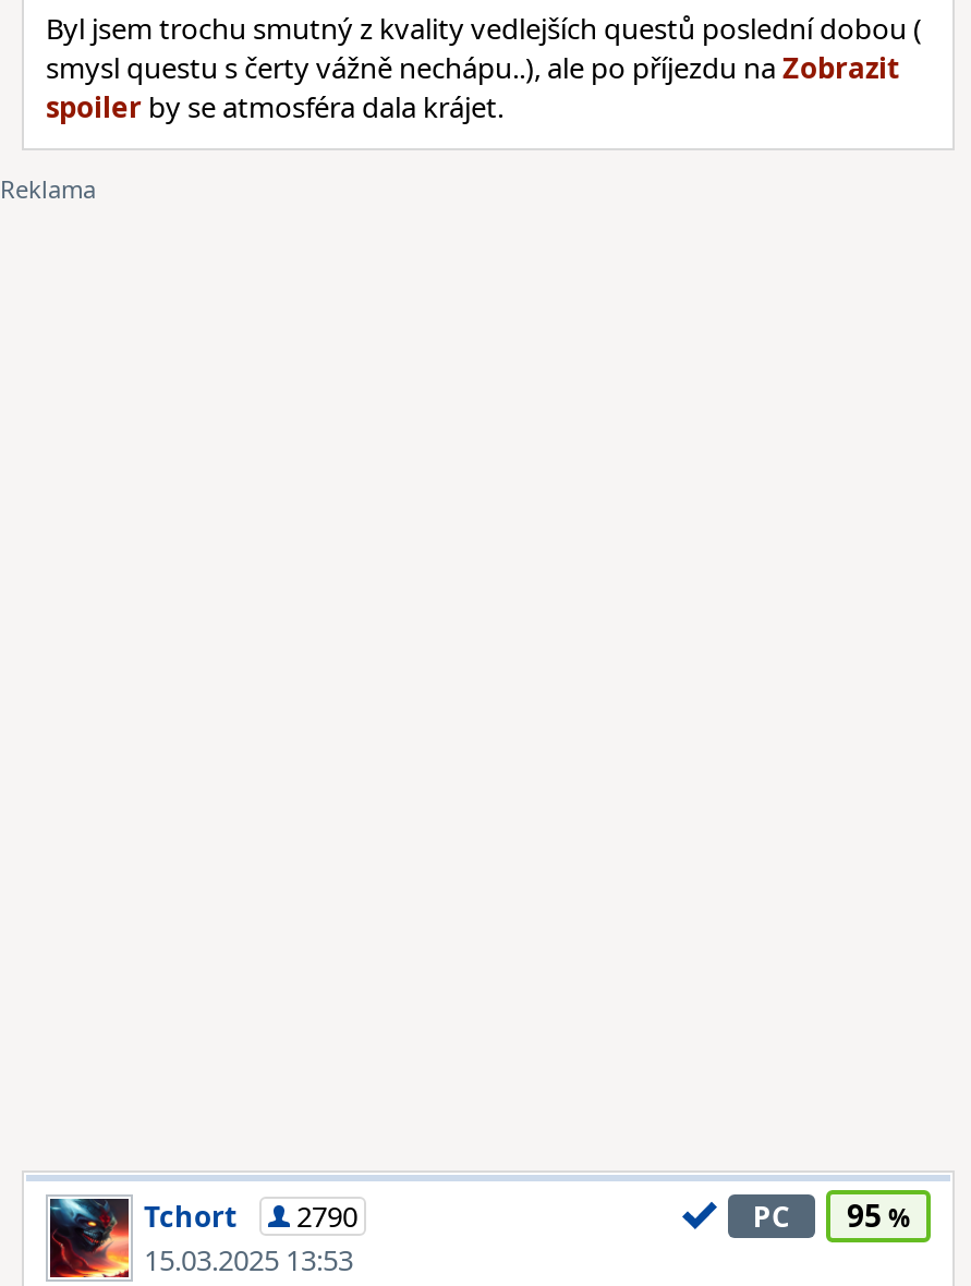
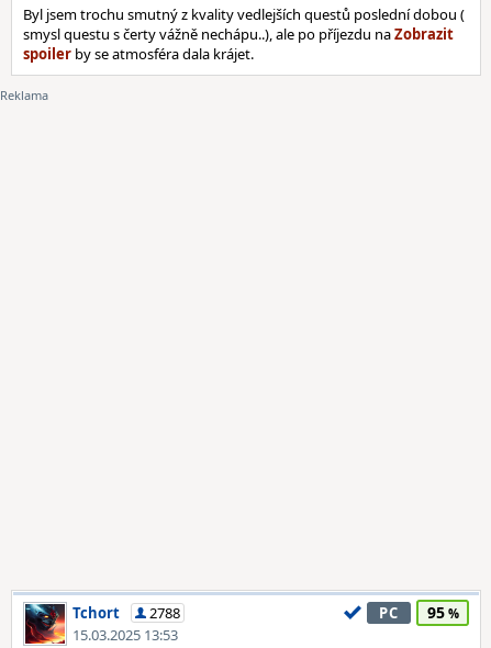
- Tchort 2790
+ Tchort 2788
